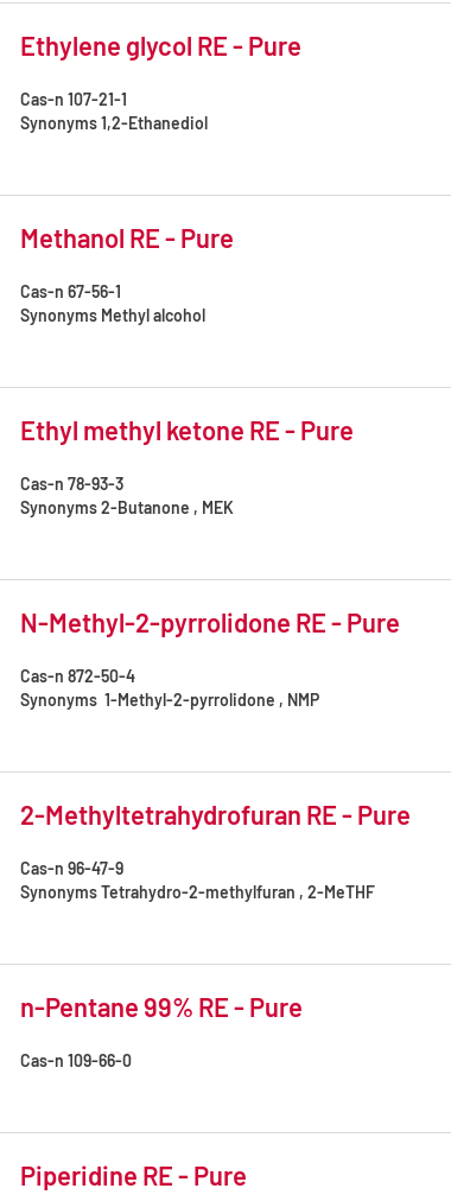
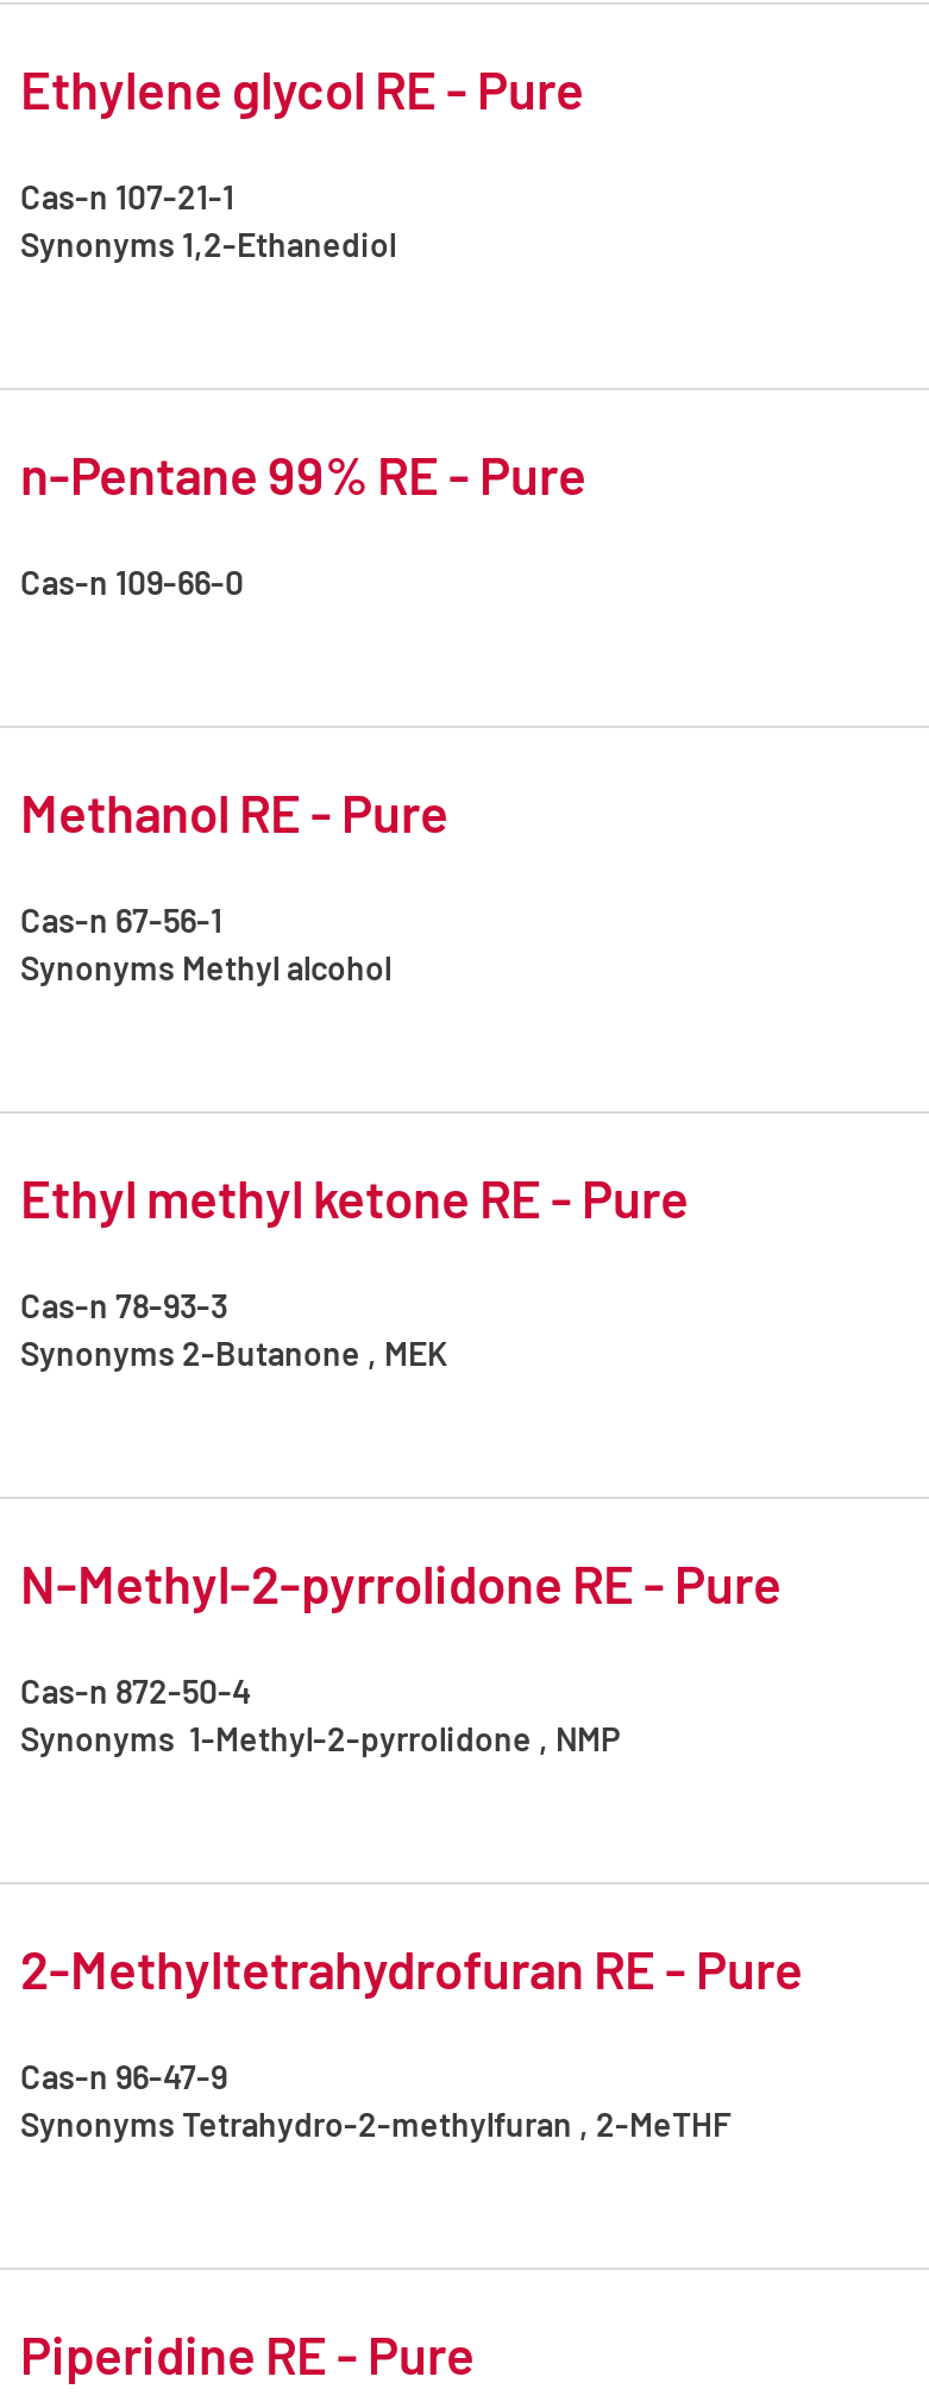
moved down: Methanol RE - Pure | Cas-n 67-56-1 | Synonyms Methyl alcohol | ... | Cas-n 96-47-9 | Synonyms Tetrahydro-2-methylfuran , 2-MeTHF

moved up: n-Pentane 99% RE - Pure | Cas-n 109-66-0
